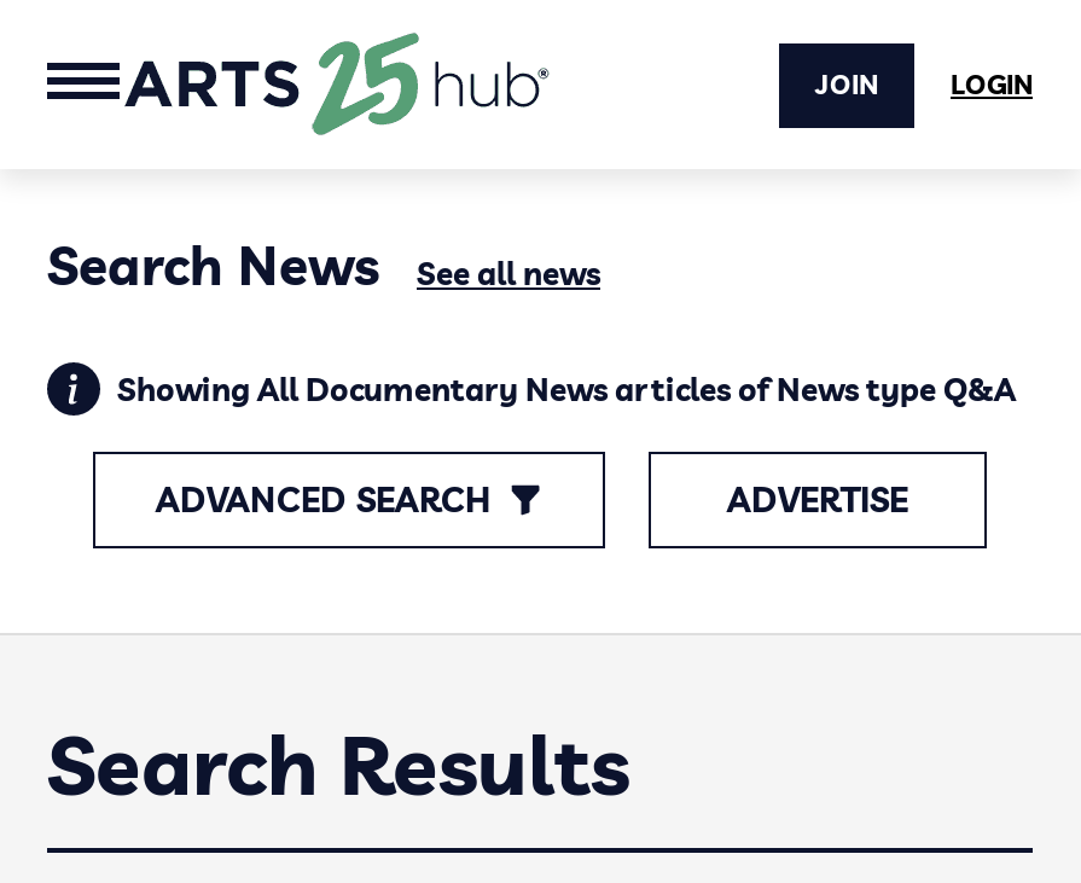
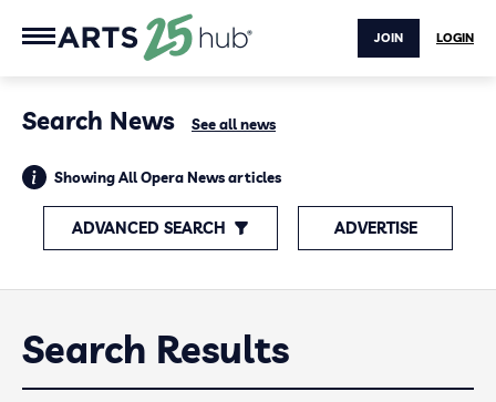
- Showing All Documentary News articles of News type Q&A
+ Showing All Opera News articles
